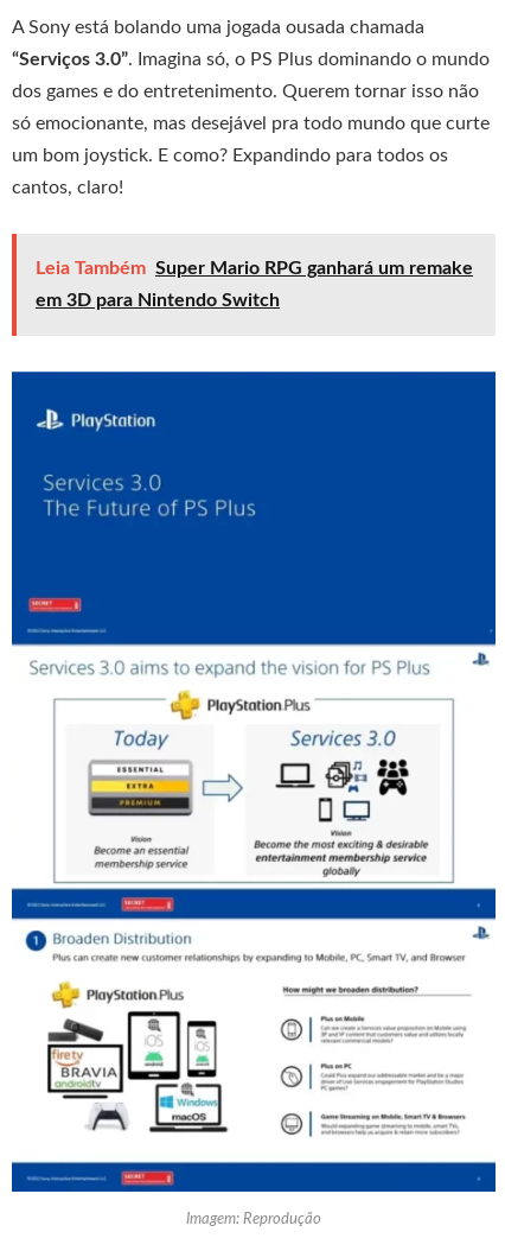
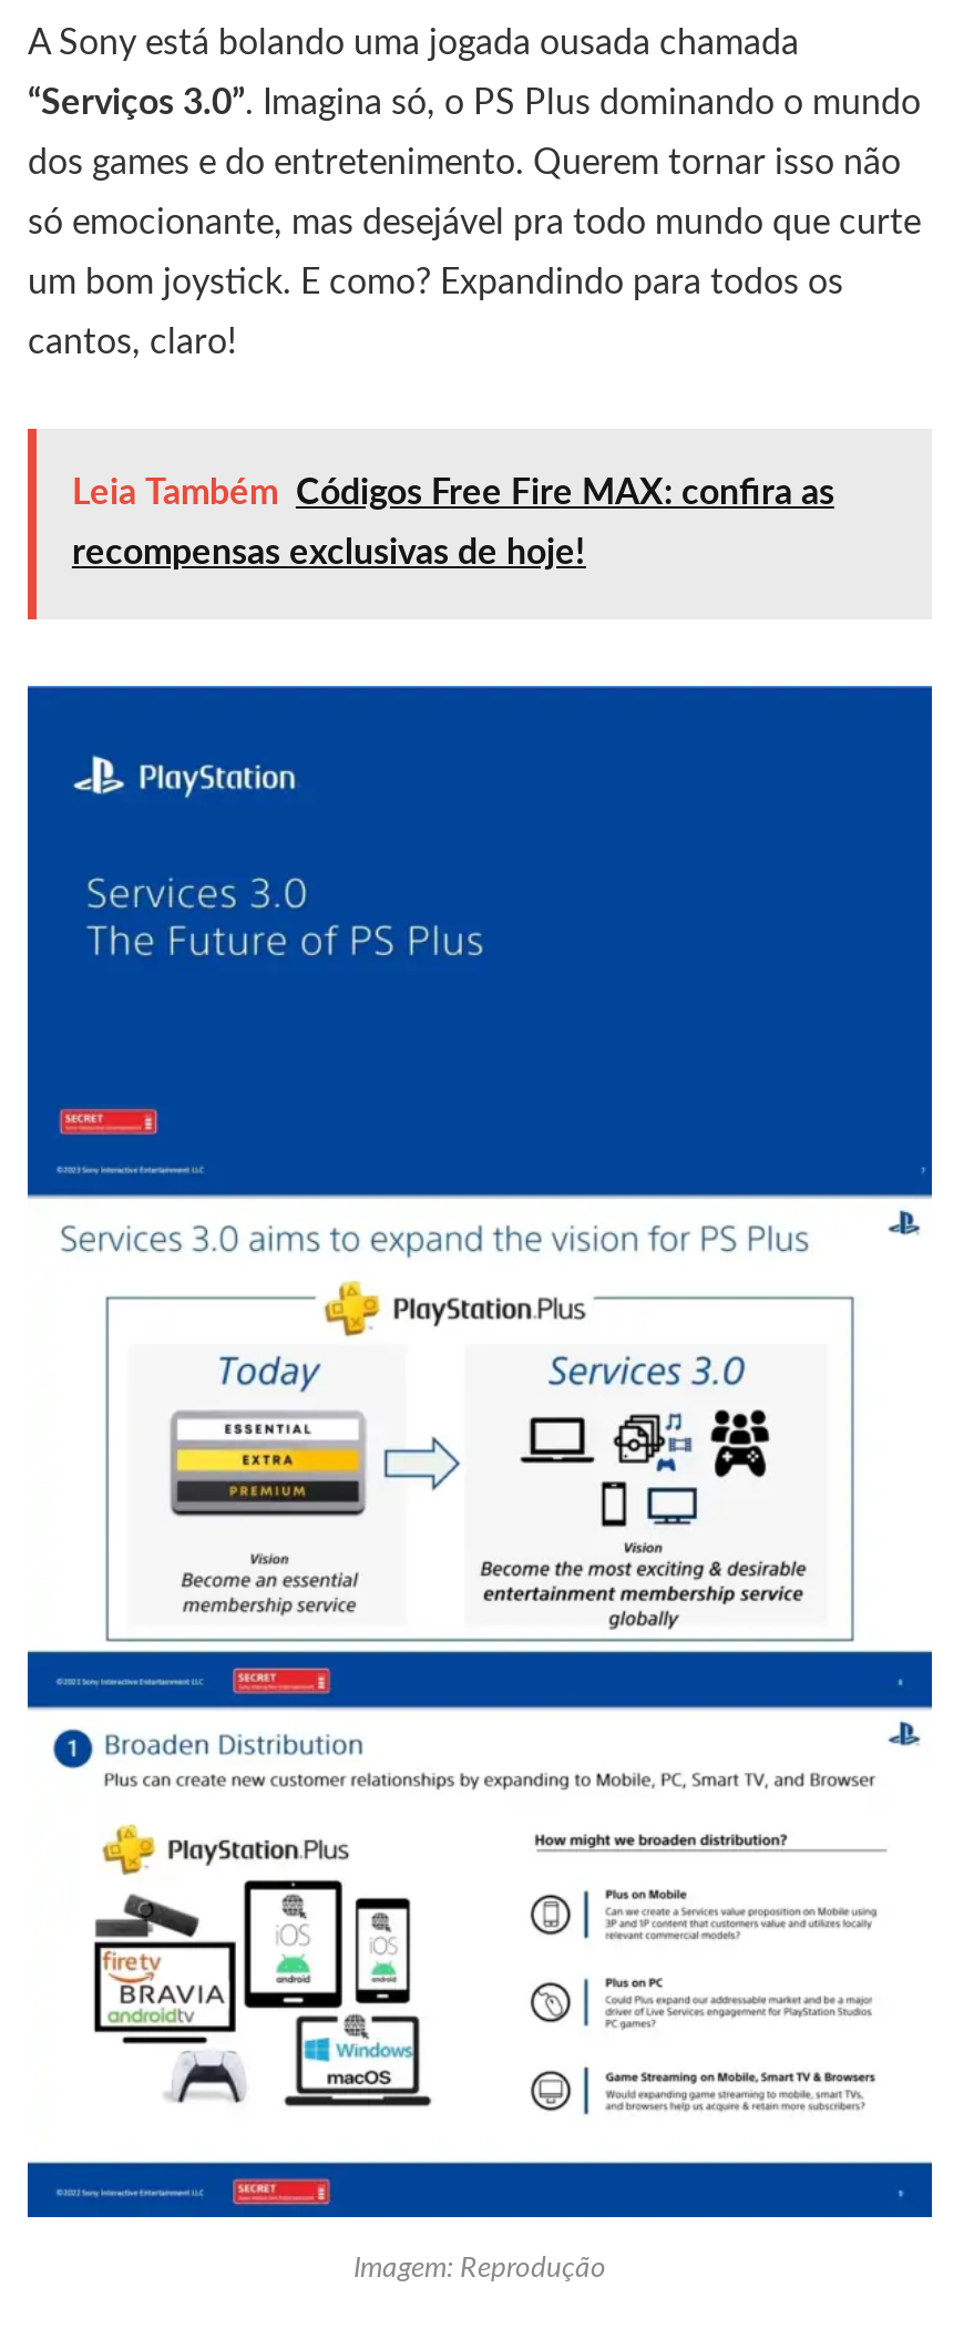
- Leia Também Super Mario RPG ganhará um remake
+ Leia Também Códigos Free Fire MAX: confira as

- em 3D para Nintendo Switch
+ recompensas exclusivas de hoje!
